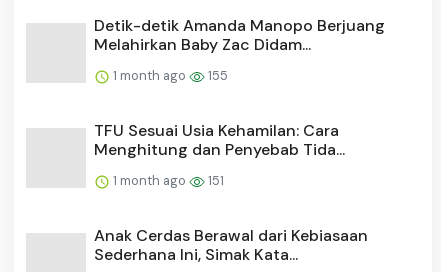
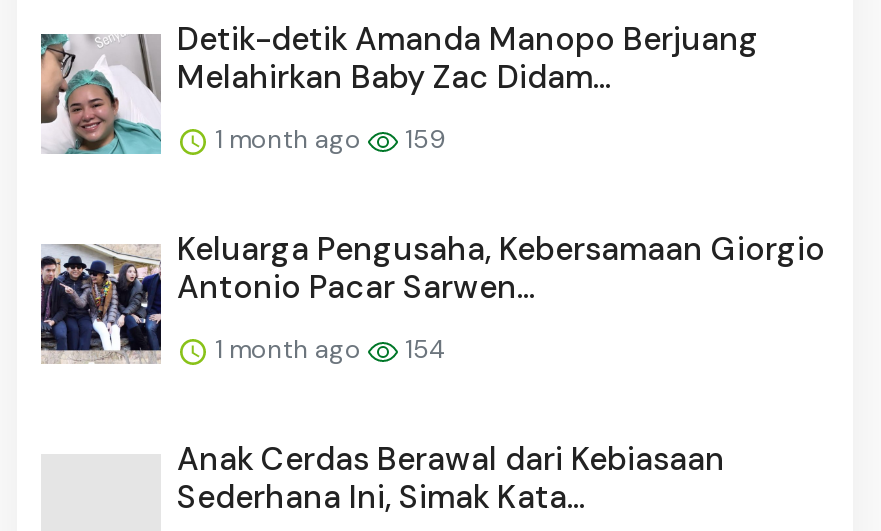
+ [image]

- 1 month ago 155
+ 1 month ago 159

+ [image]

- TFU Sesuai Usia Kehamilan: Cara
- Menghitung dan Penyebab Tida...
+ Keluarga Pengusaha, Kebersamaan Giorgio
+ Antonio Pacar Sarwen...

- 1 month ago 151
+ 1 month ago 154
